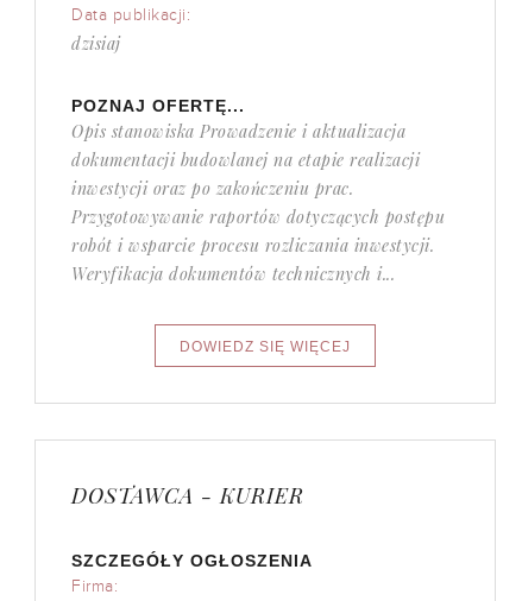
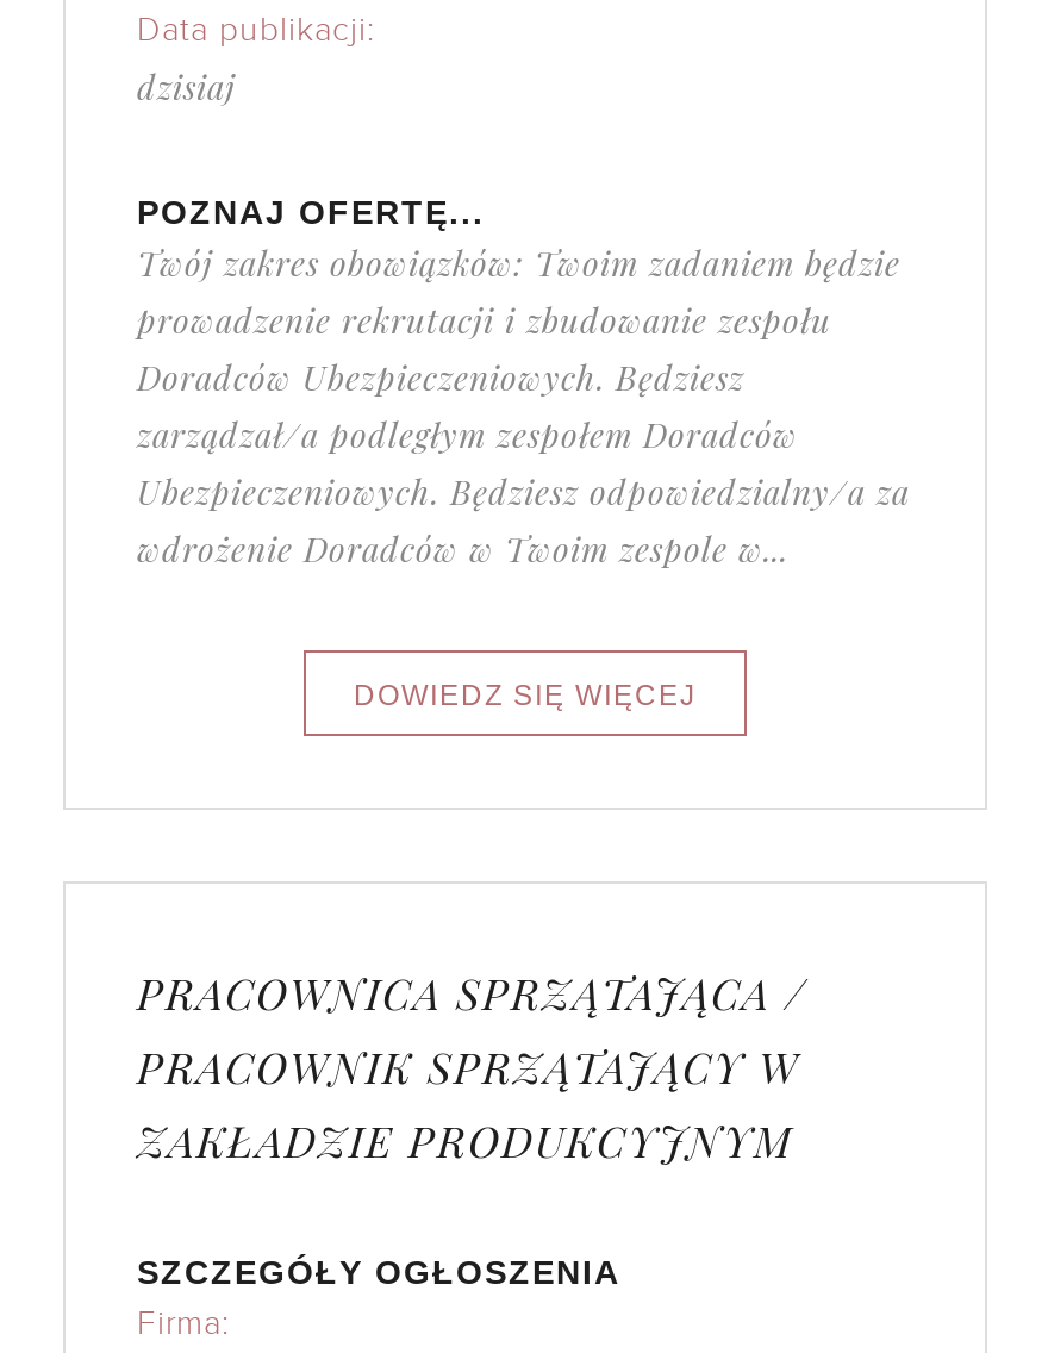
- Opis stanowiska Prowadzenie i aktualizacja
- dokumentacji budowlanej na etapie realizacji
- inwestycji oraz po zakończeniu prac.
- Przygotowywanie raportów dotyczących postępu
- robót i wsparcie procesu rozliczania inwestycji.
- Weryfikacja dokumentów technicznych i...
+ Twój zakres obowiązków: Twoim zadaniem będzie
+ prowadzenie rekrutacji i zbudowanie zespołu
+ Doradców Ubezpieczeniowych. Będziesz
+ zarządzał/a podległym zespołem Doradców
+ Ubezpieczeniowych. Będziesz odpowiedzialny/a za
+ wdrożenie Doradców w Twoim zespole w...

- DOSTAWCA - KURIER
+ PRACOWNICA SPRZĄTAJĄCA /
+ PRACOWNIK SPRZĄTAJĄCY W
+ ZAKŁADZIE PRODUKCYJNYM
